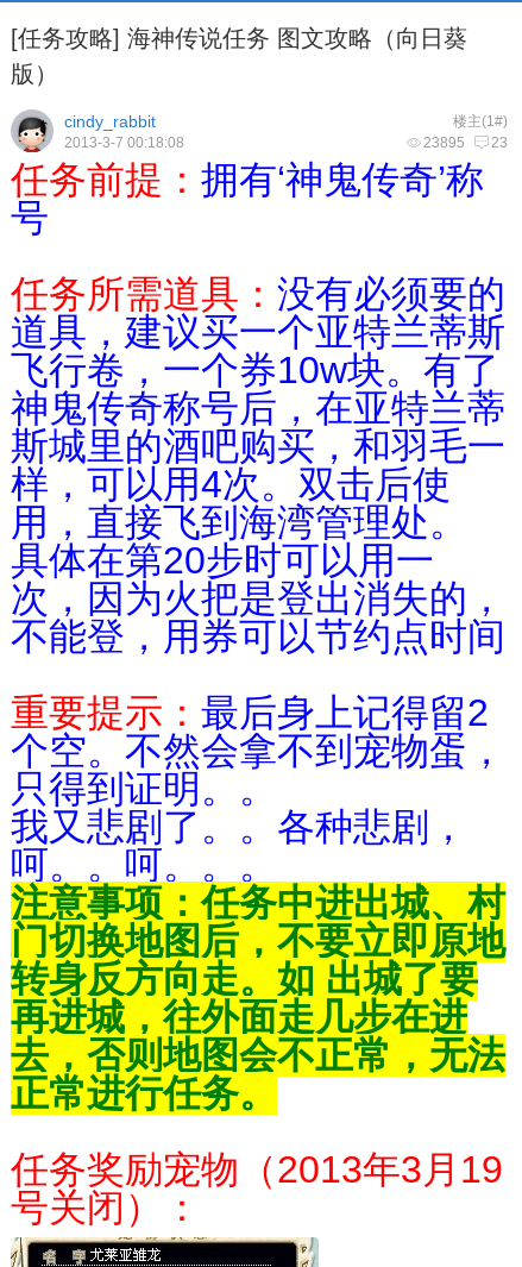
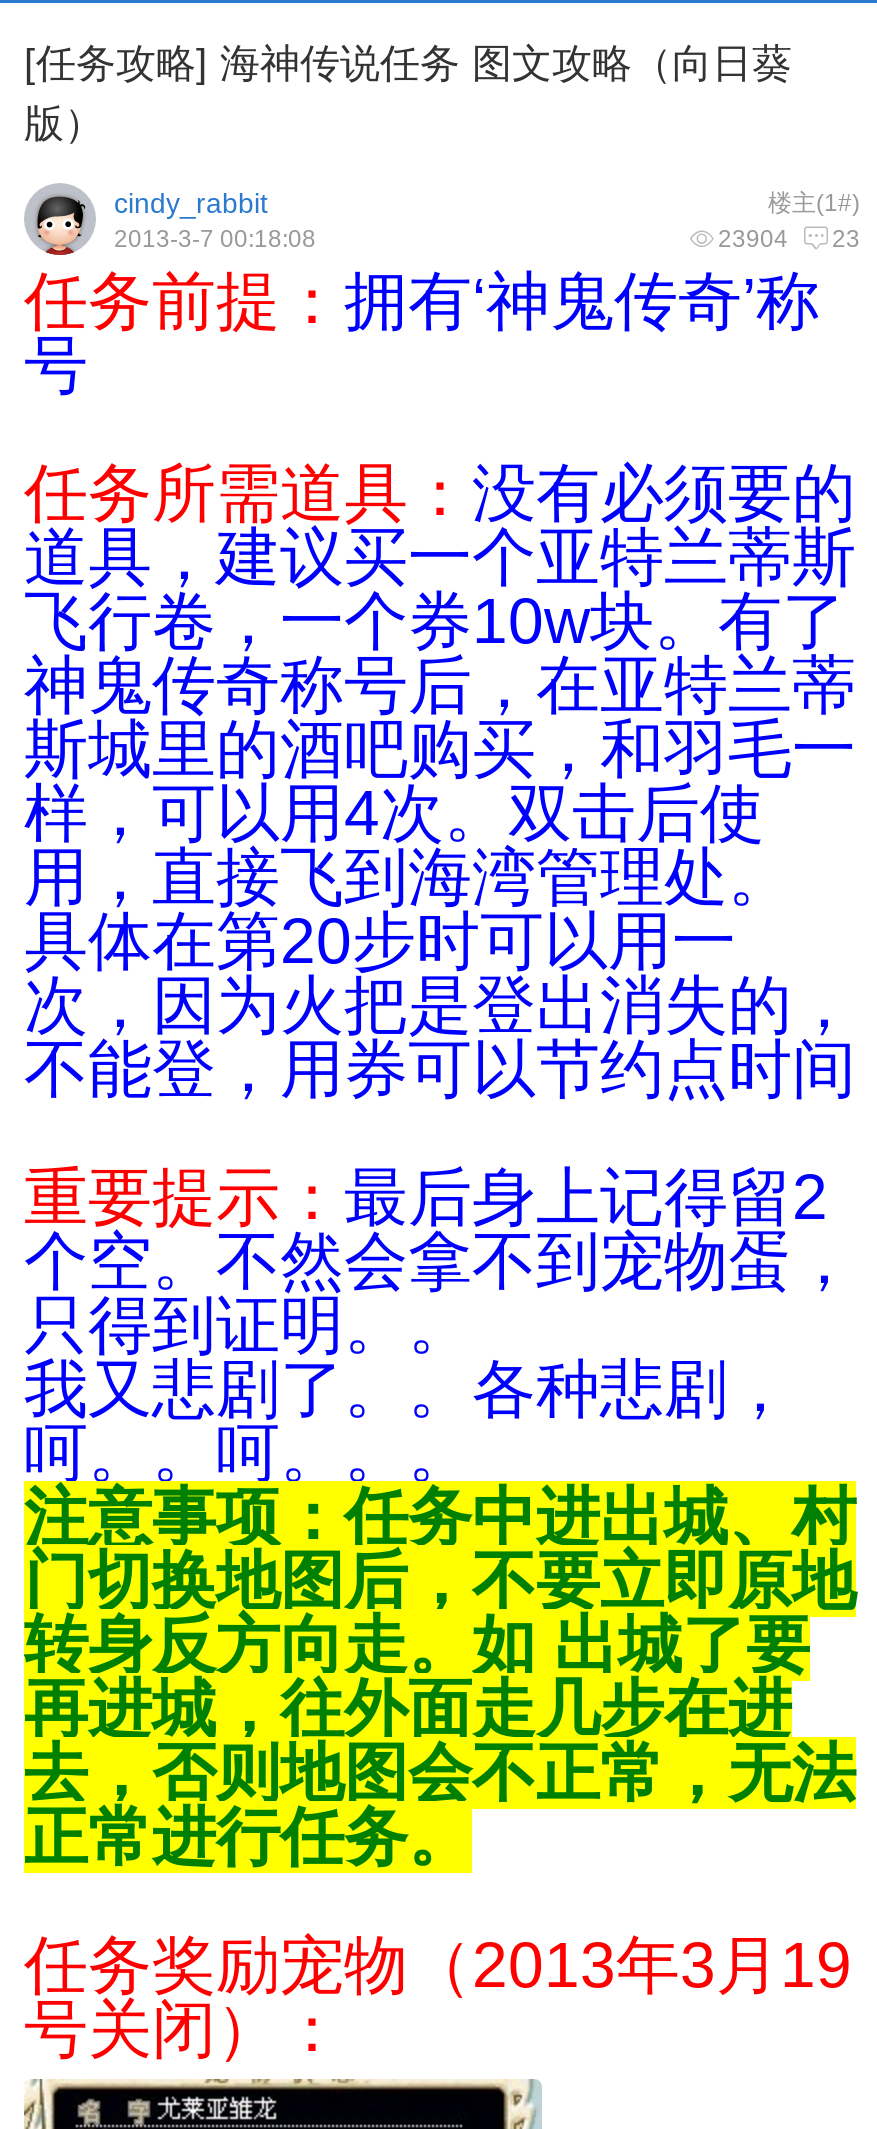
- 23895 23
+ 23904 23
